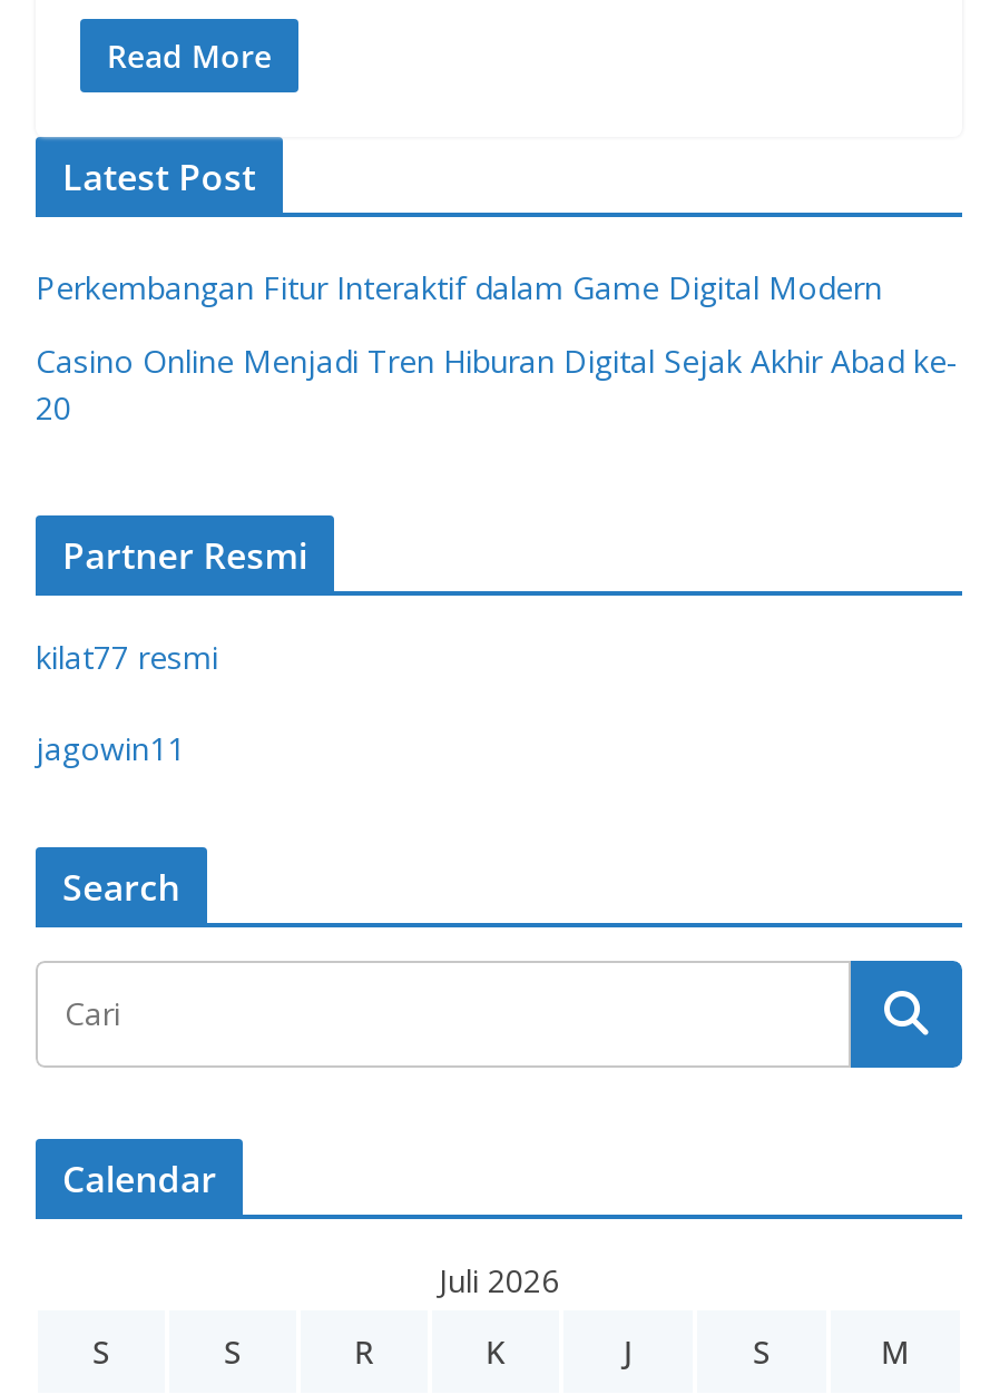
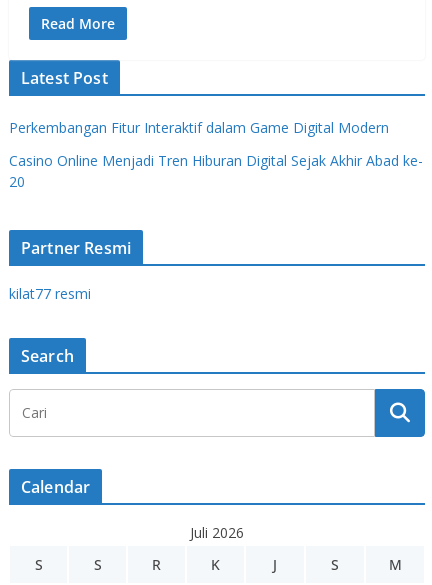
- jagowin11
